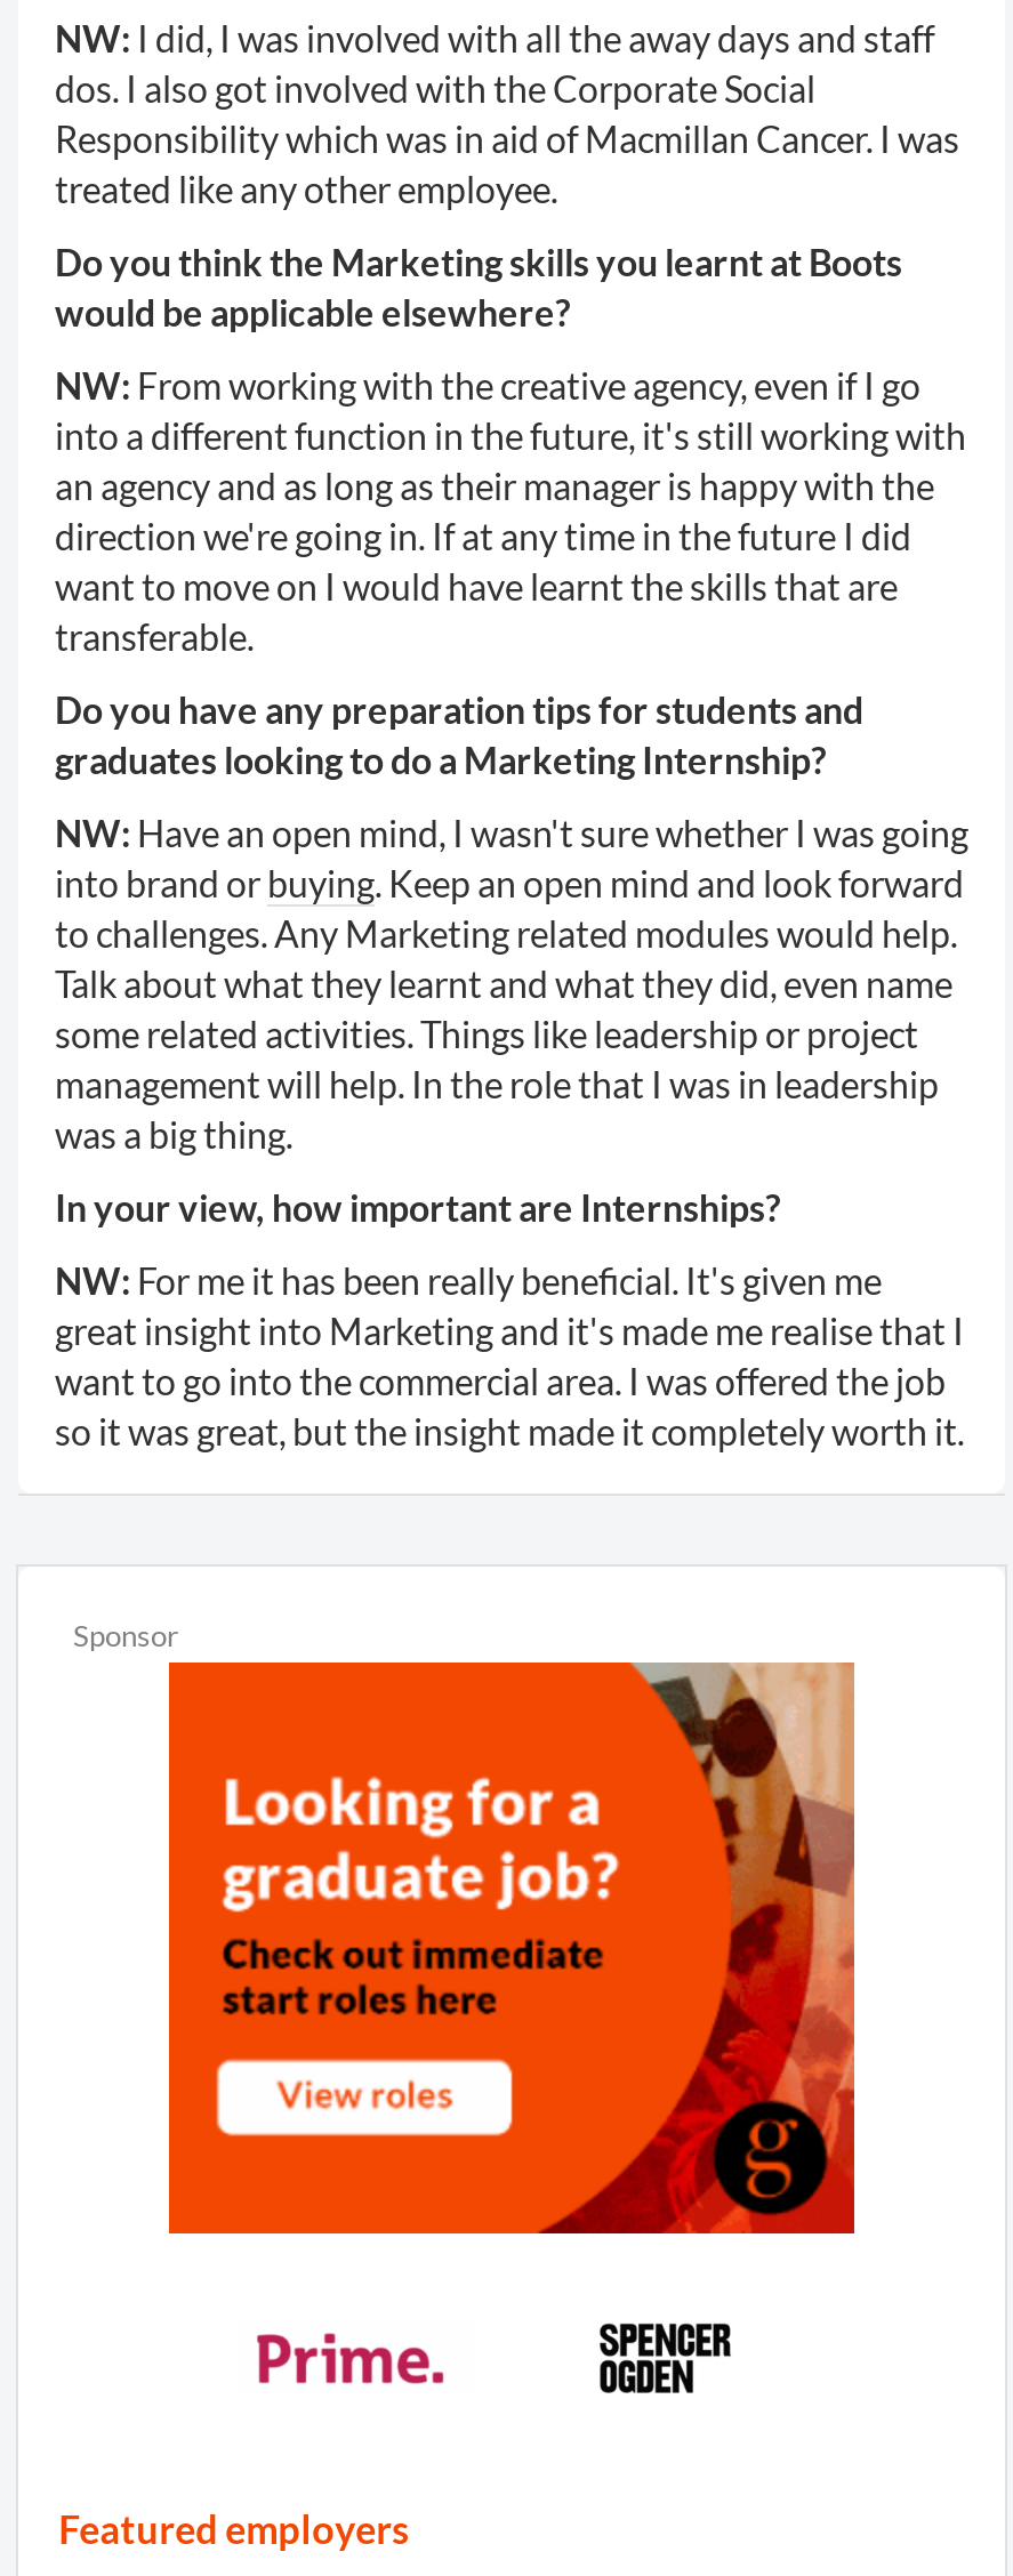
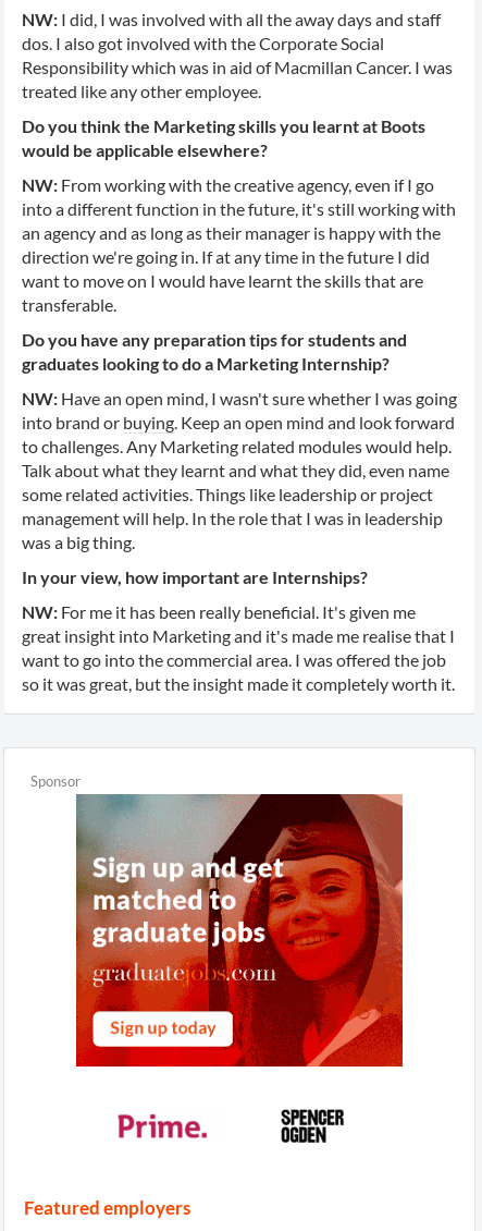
- [image]
+ [image]
